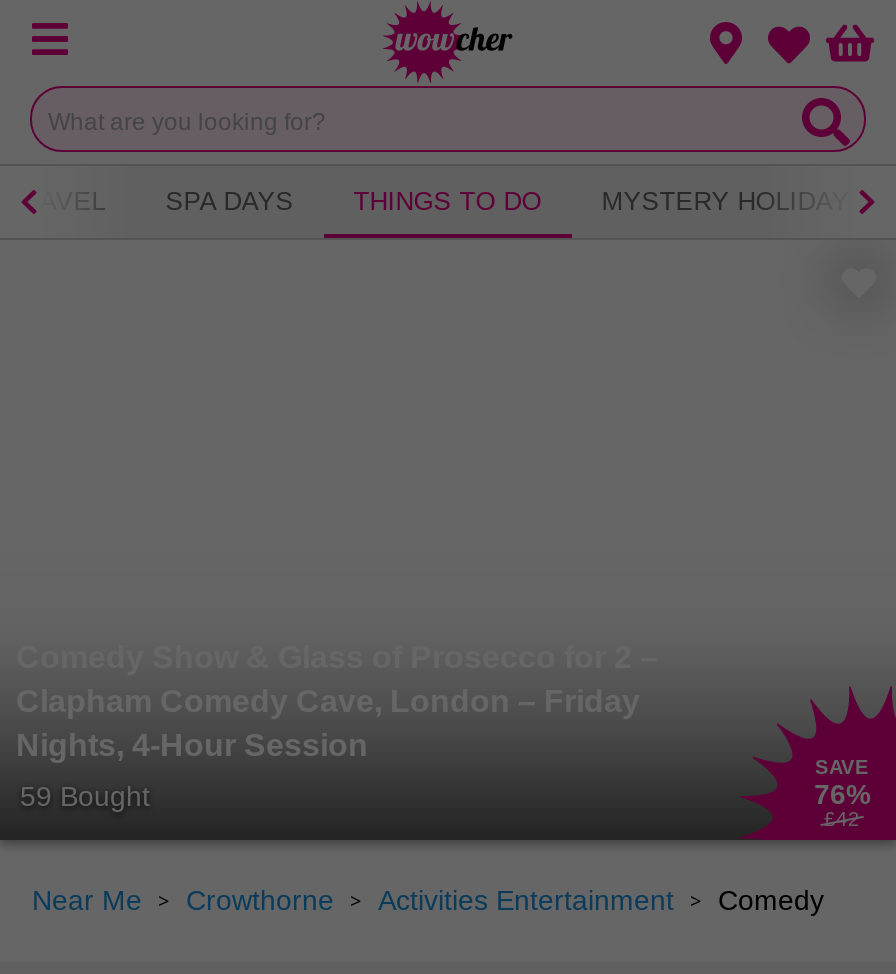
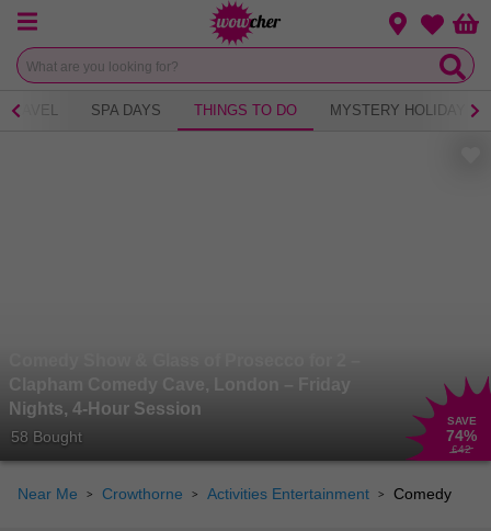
- 59 Bought
+ 58 Bought

- 76%
+ 74%
